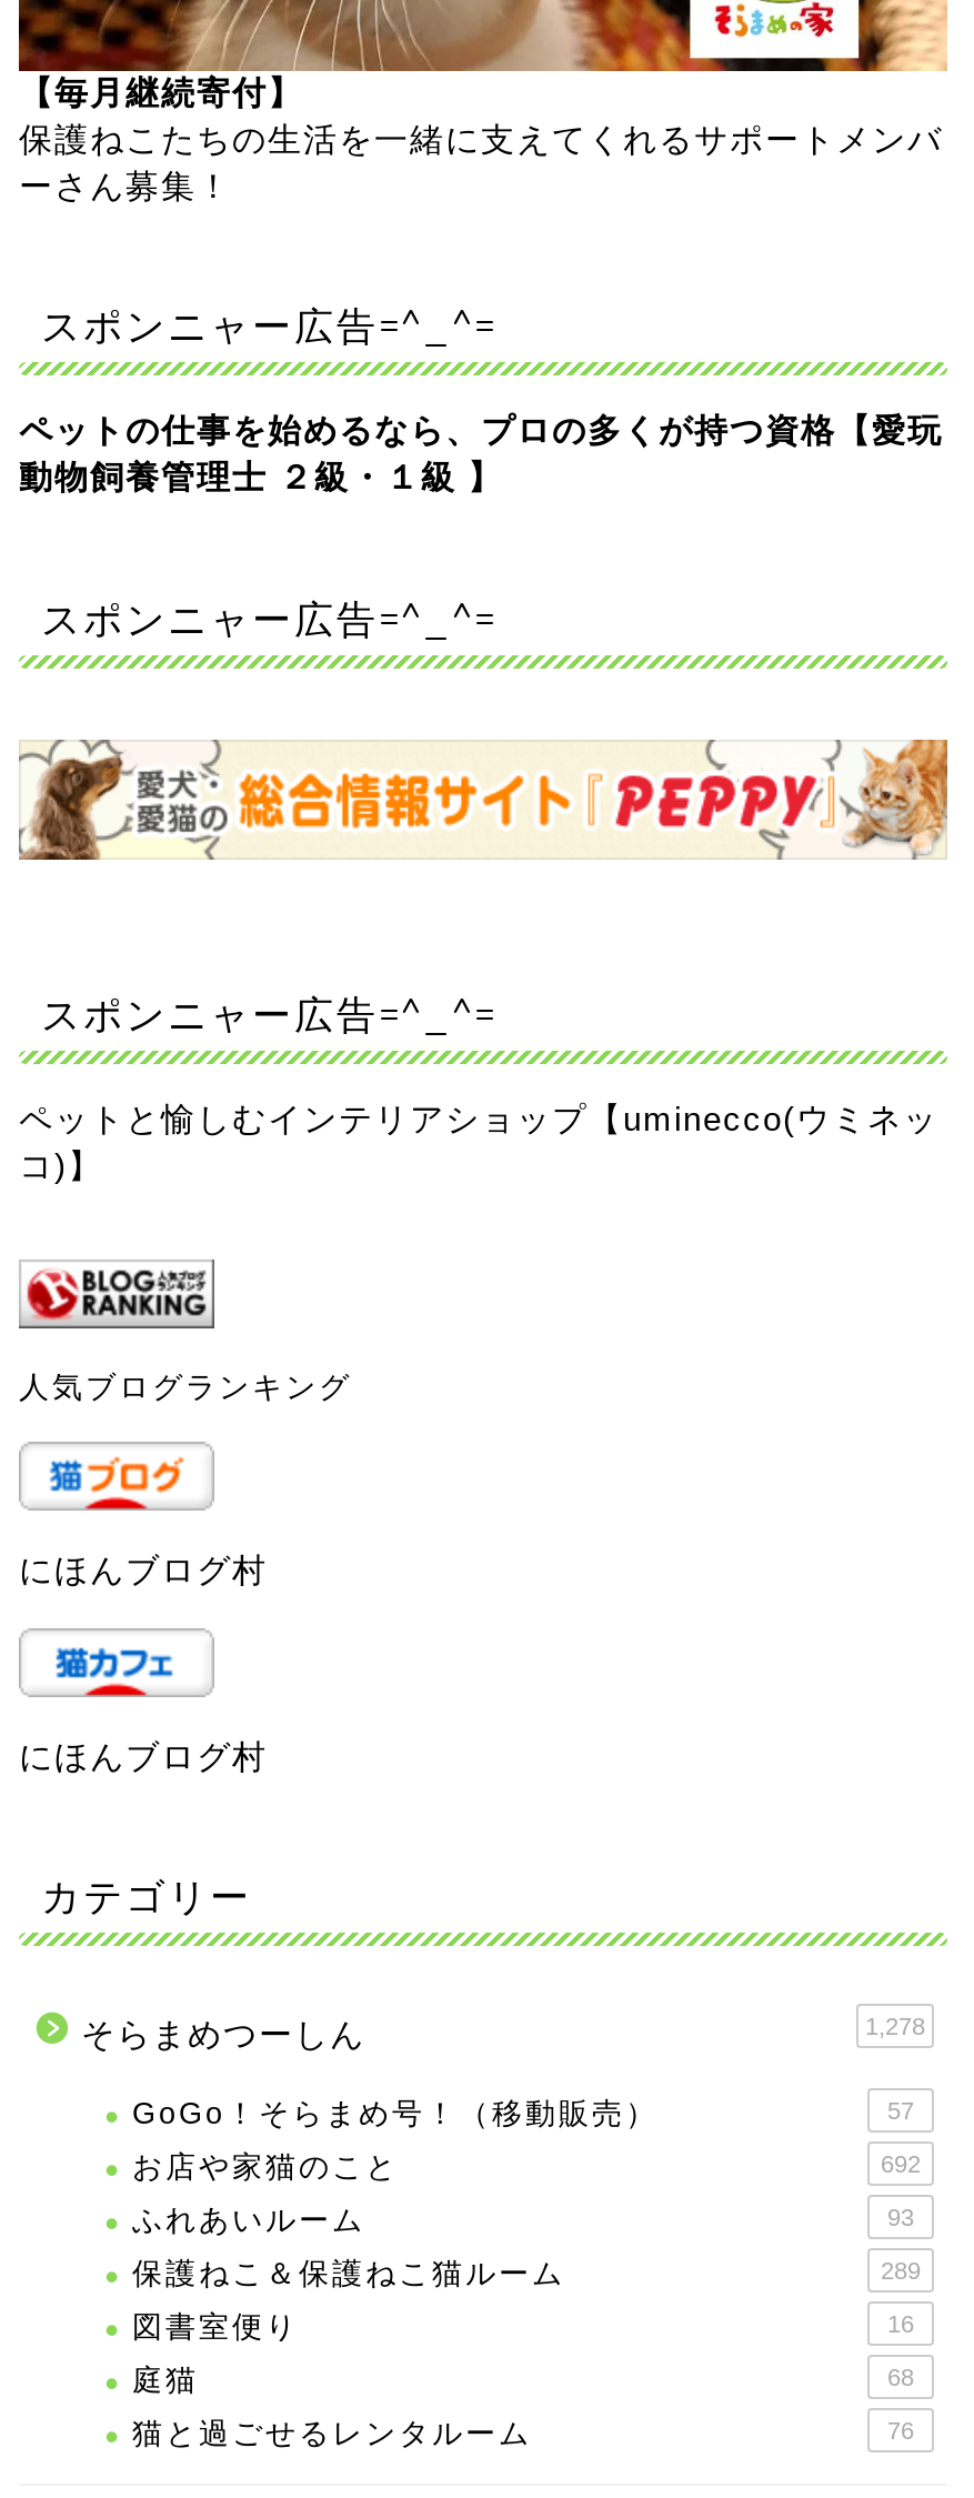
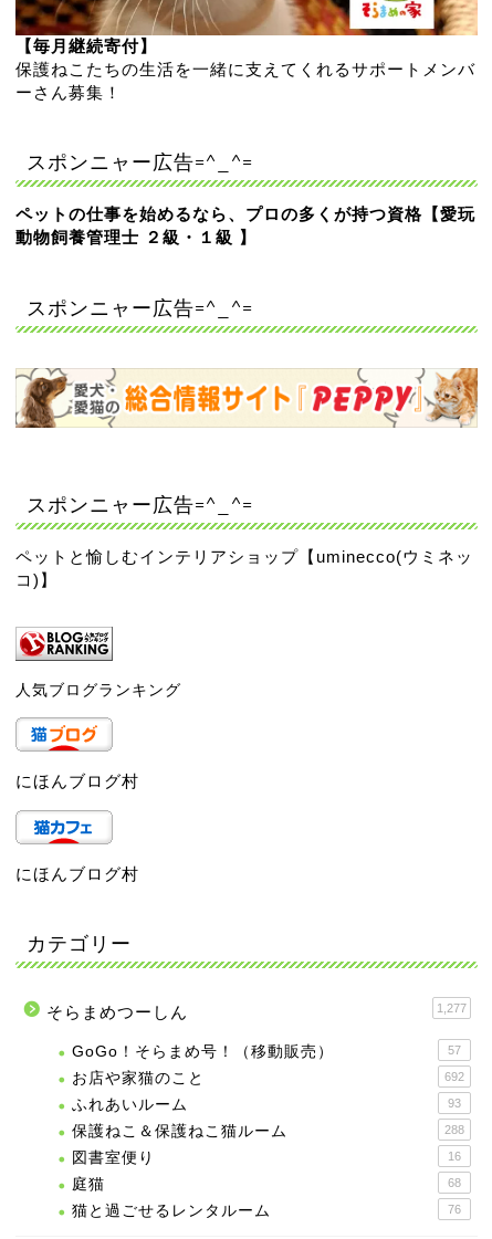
- 1,278
+ 1,277

- 289
+ 288
